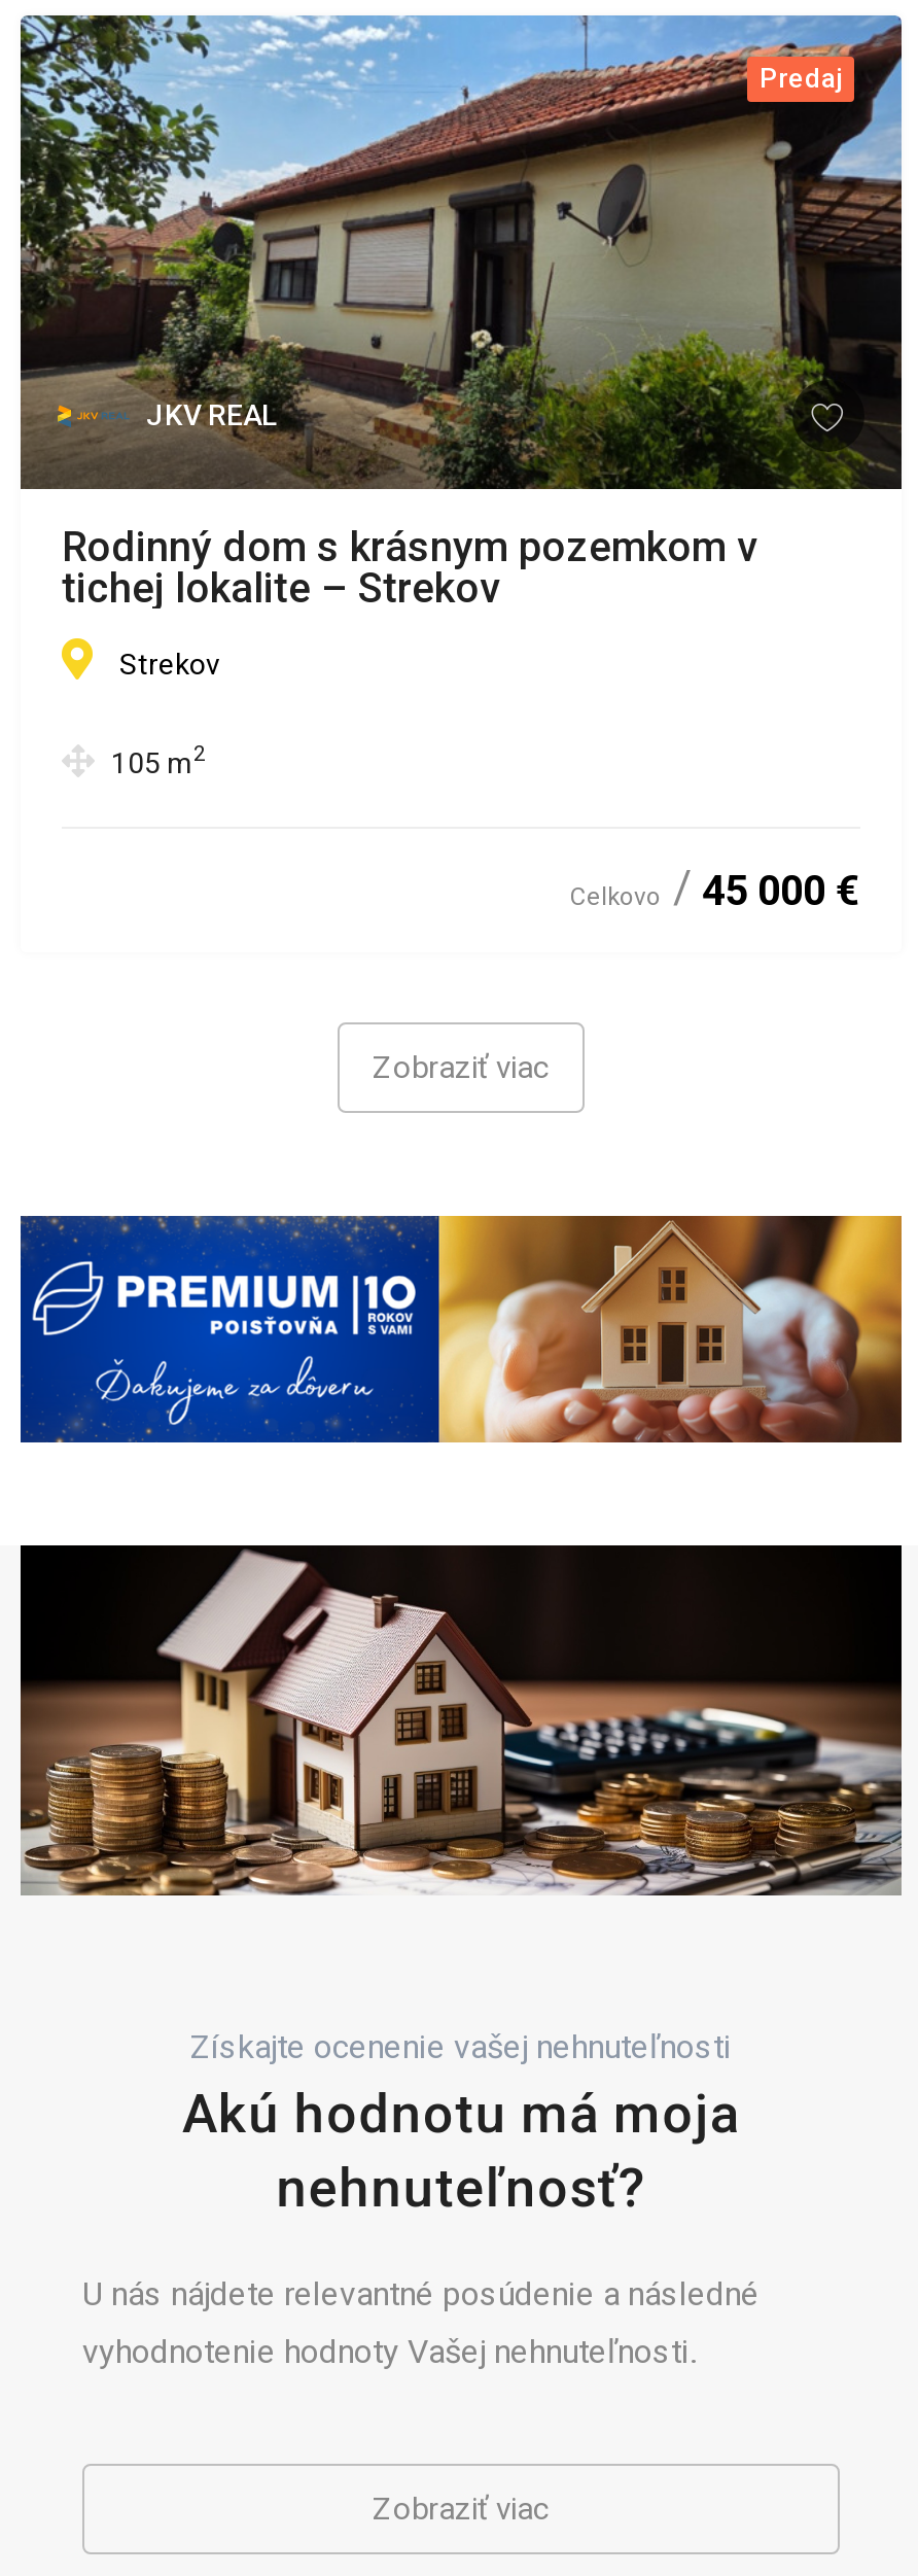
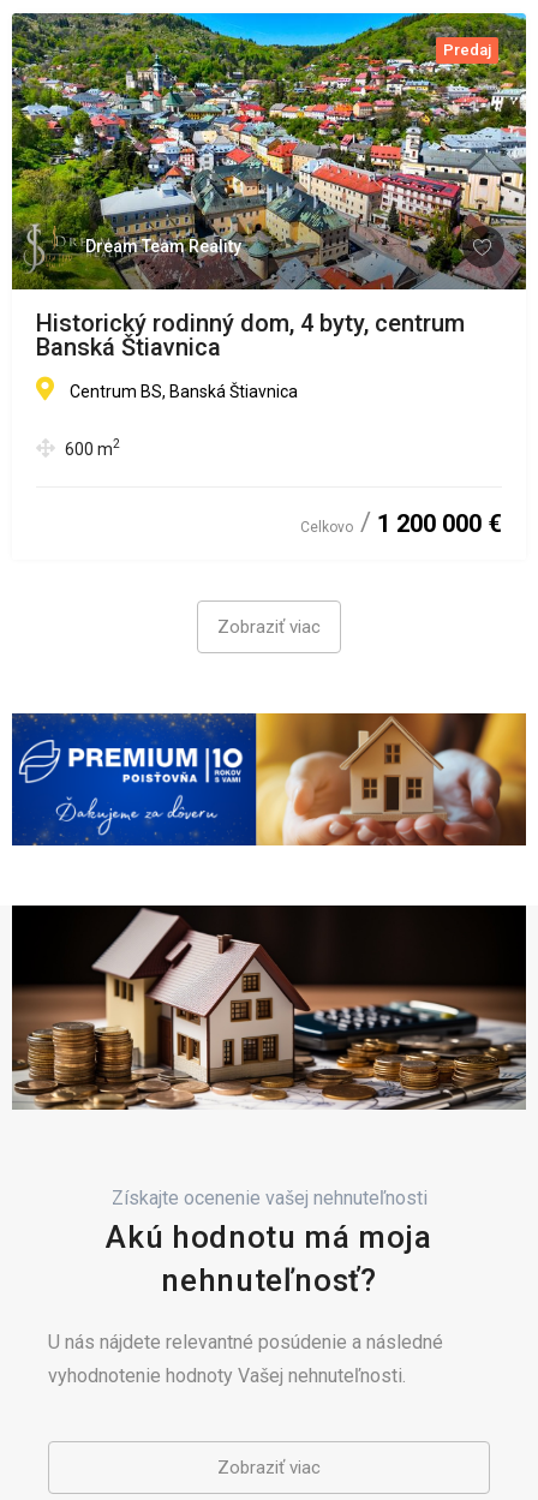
- [image]
- JKV REAL
+ [image]
+ Dream Team Reality

- Rodinný dom s krásnym pozemkom v
- tichej lokalite – Strekov
+ Historický rodinný dom, 4 byty, centrum
+ Banská Štiavnica

- Strekov
+ Centrum BS, Banská Štiavnica

- 105 m2
+ 600 m2

- Celkovo 45 000 €
+ Celkovo 1 200 000 €
